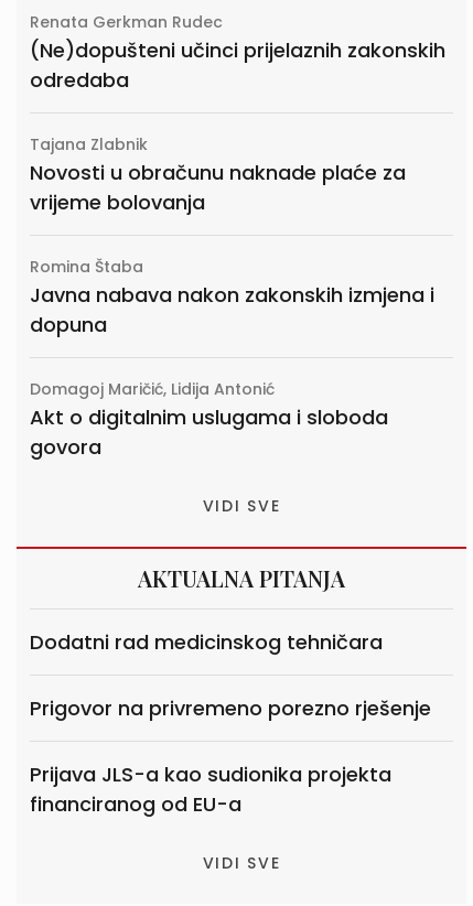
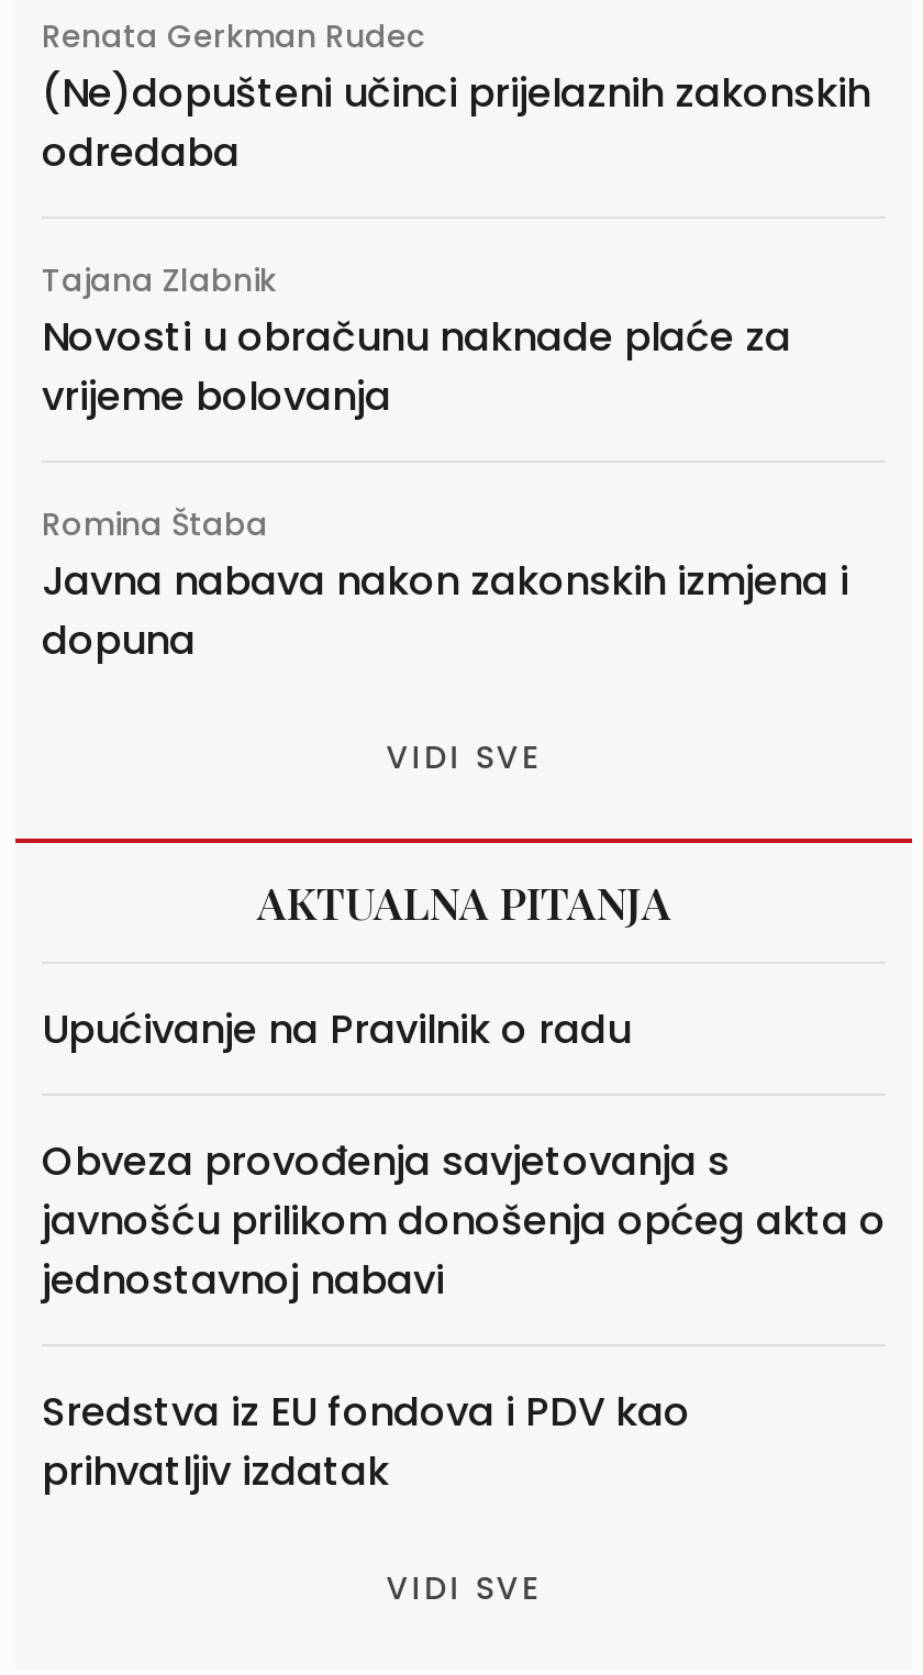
- Domagoj Maričić, Lidija Antonić
- Akt o digitalnim uslugama i sloboda
- govora

moved up: VIDI SVE | AKTUALNA PITANJA

- Dodatni rad medicinskog tehničara
+ Upućivanje na Pravilnik o radu

- Prigovor na privremeno porezno rješenje
+ Obveza provođenja savjetovanja s
+ javnošću prilikom donošenja općeg akta o
+ jednostavnoj nabavi

- Prijava JLS-a kao sudionika projekta
- financiranog od EU-a
+ Sredstva iz EU fondova i PDV kao
+ prihvatljiv izdatak
